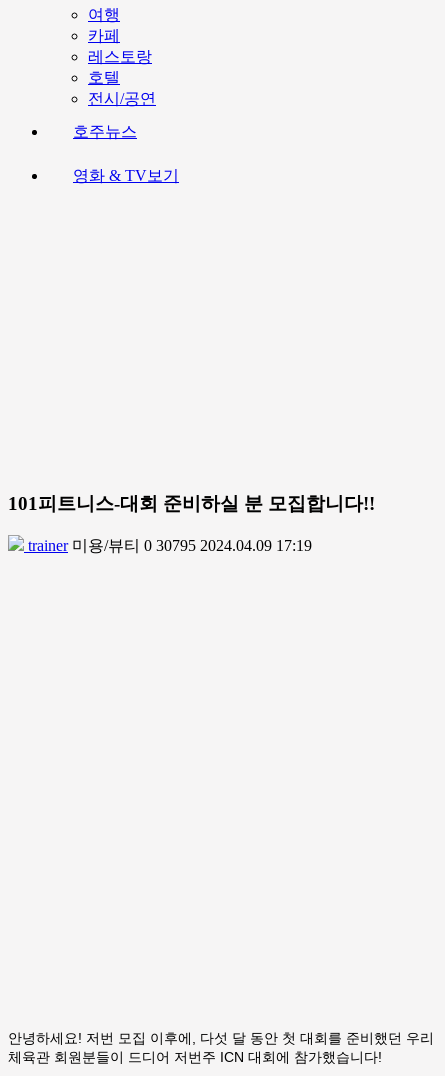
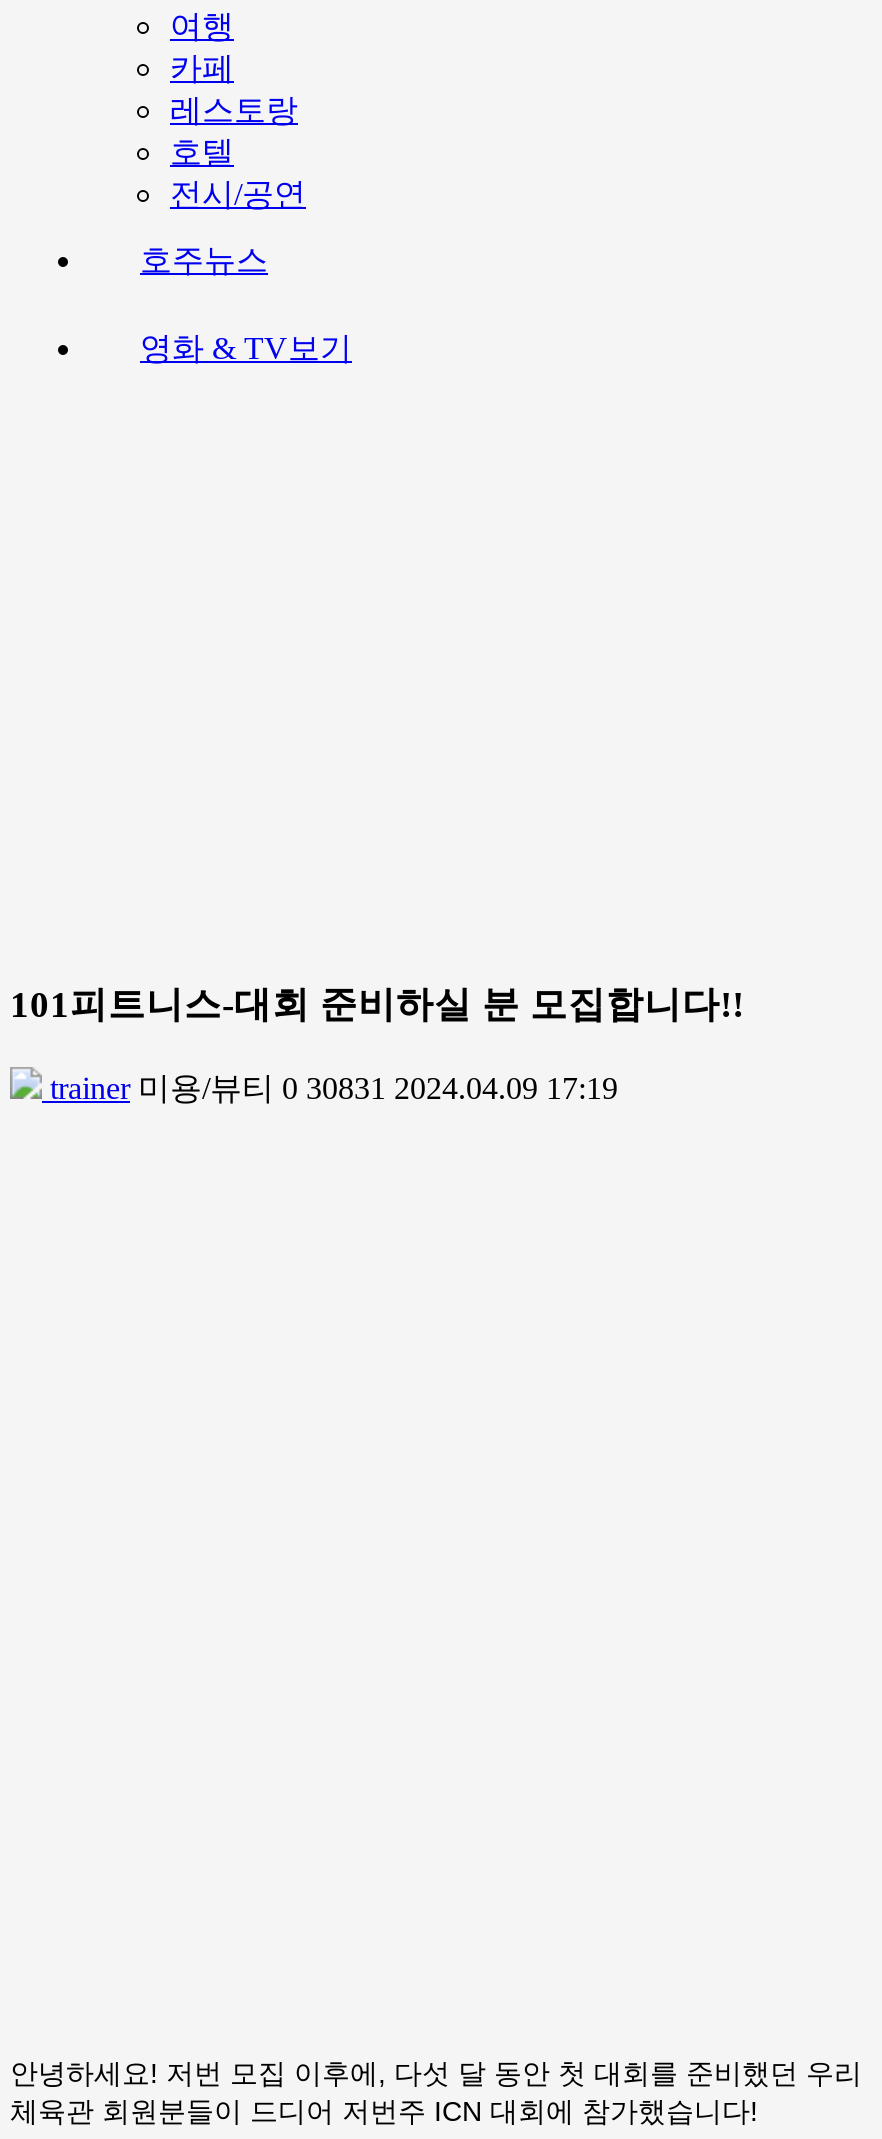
- trainer 미용/뷰티 0 30795 2024.04.09 17:19
+ trainer 미용/뷰티 0 30831 2024.04.09 17:19
